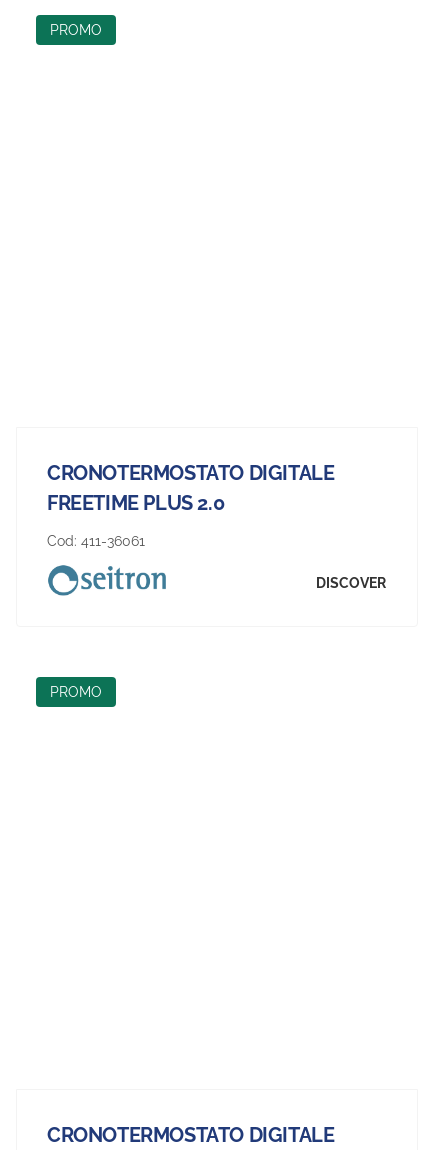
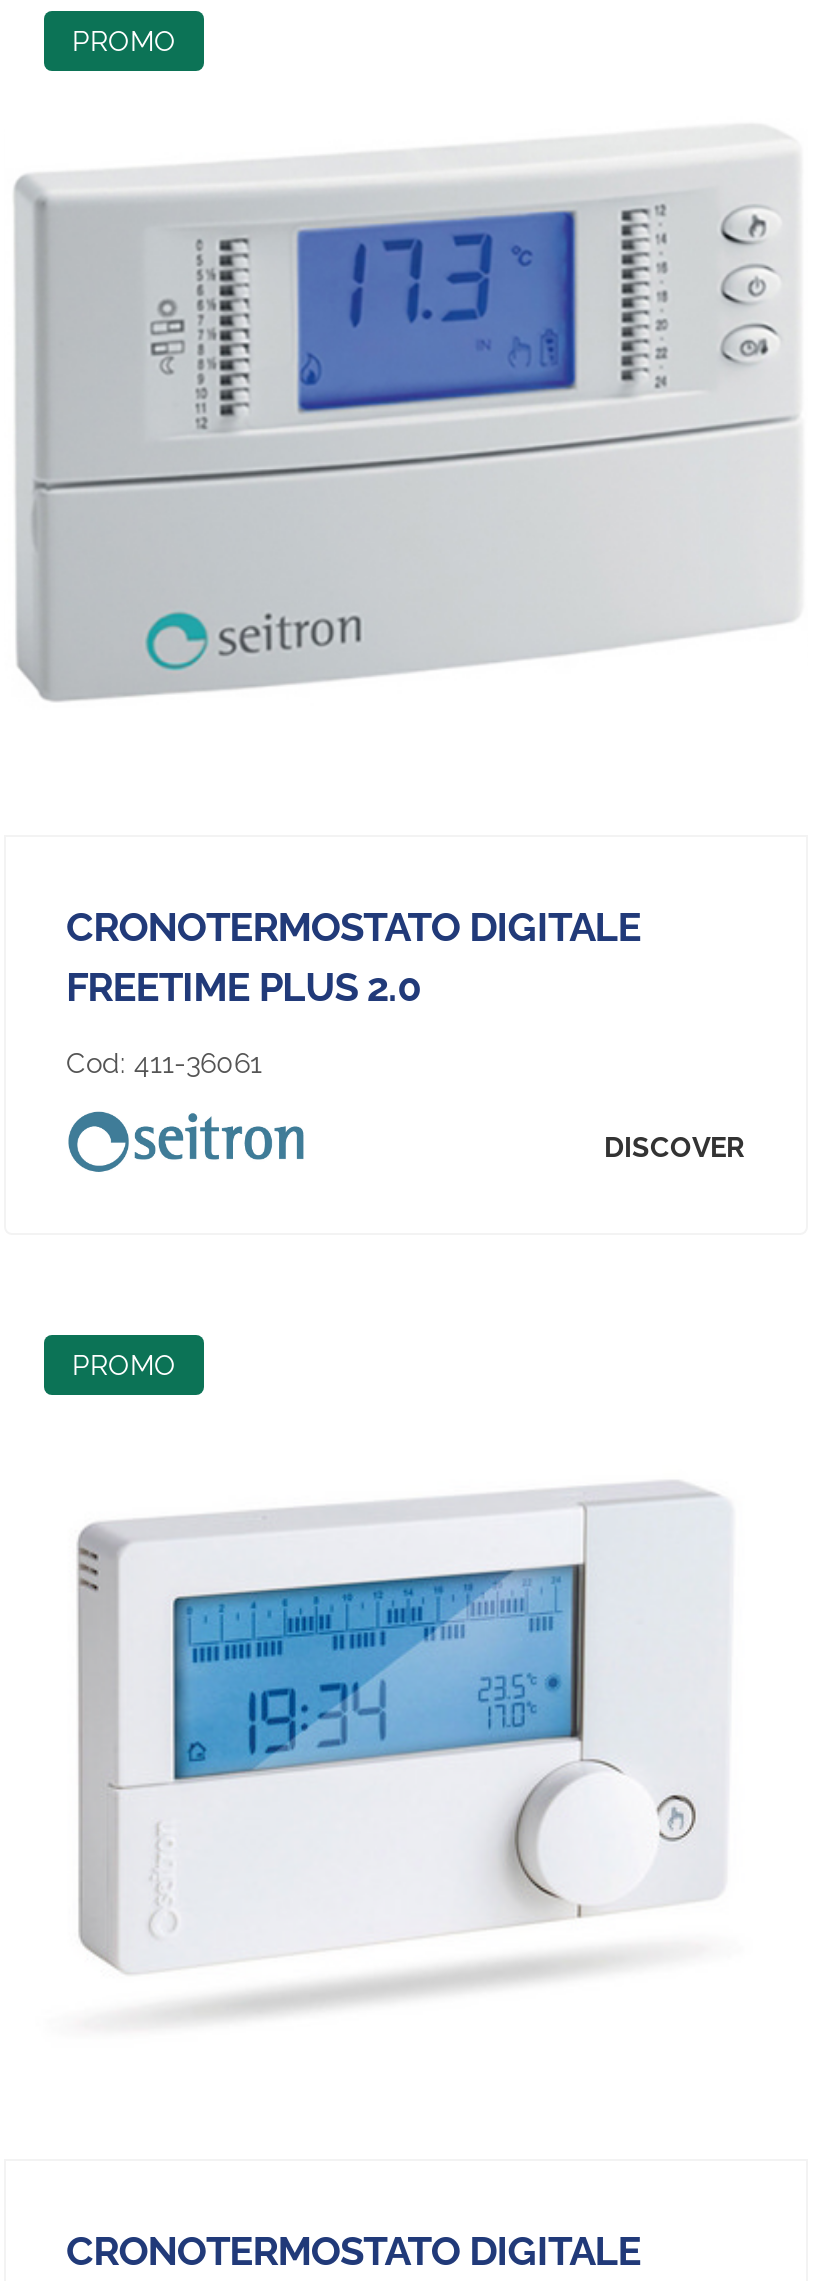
+ [image]

+ [image]
